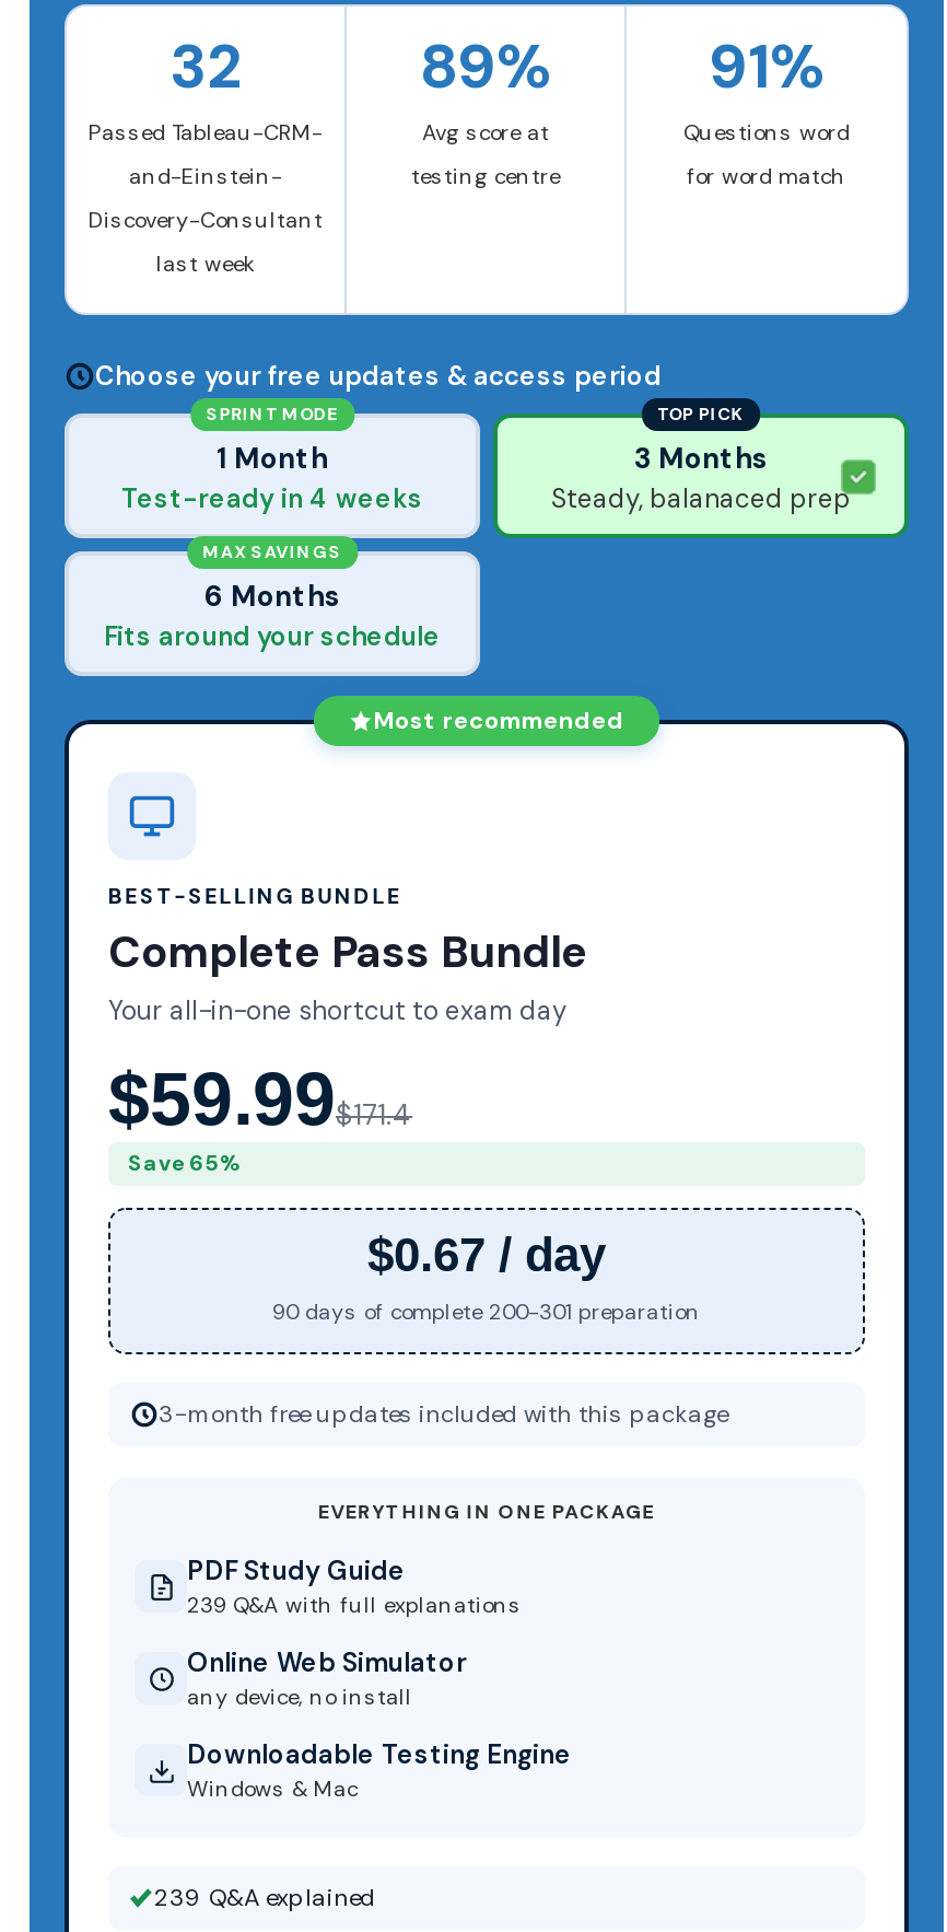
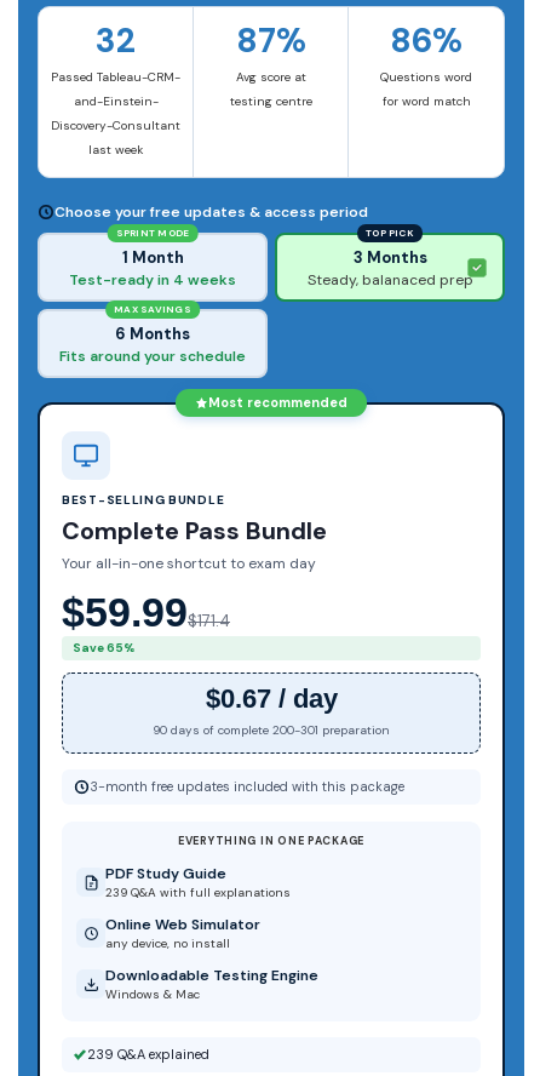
- 89%
+ 87%

- 91%
+ 86%
